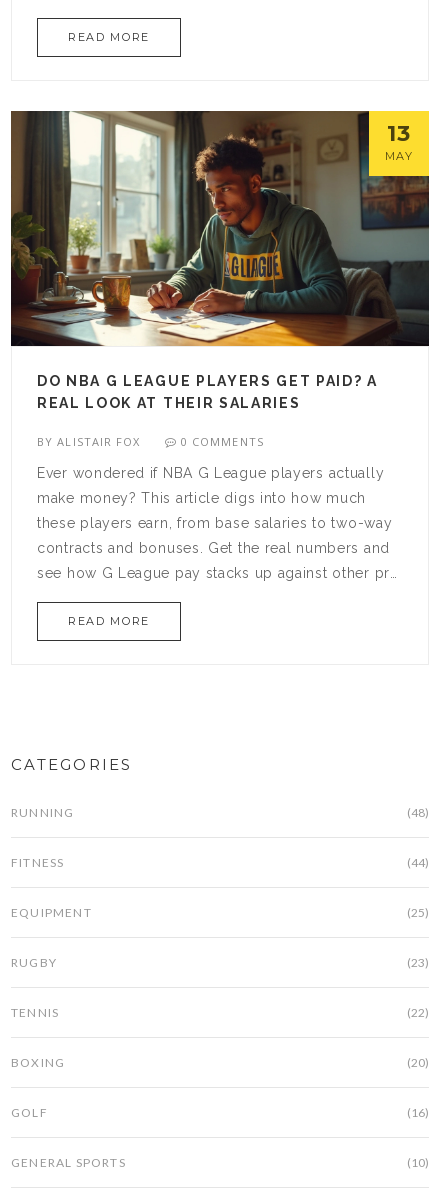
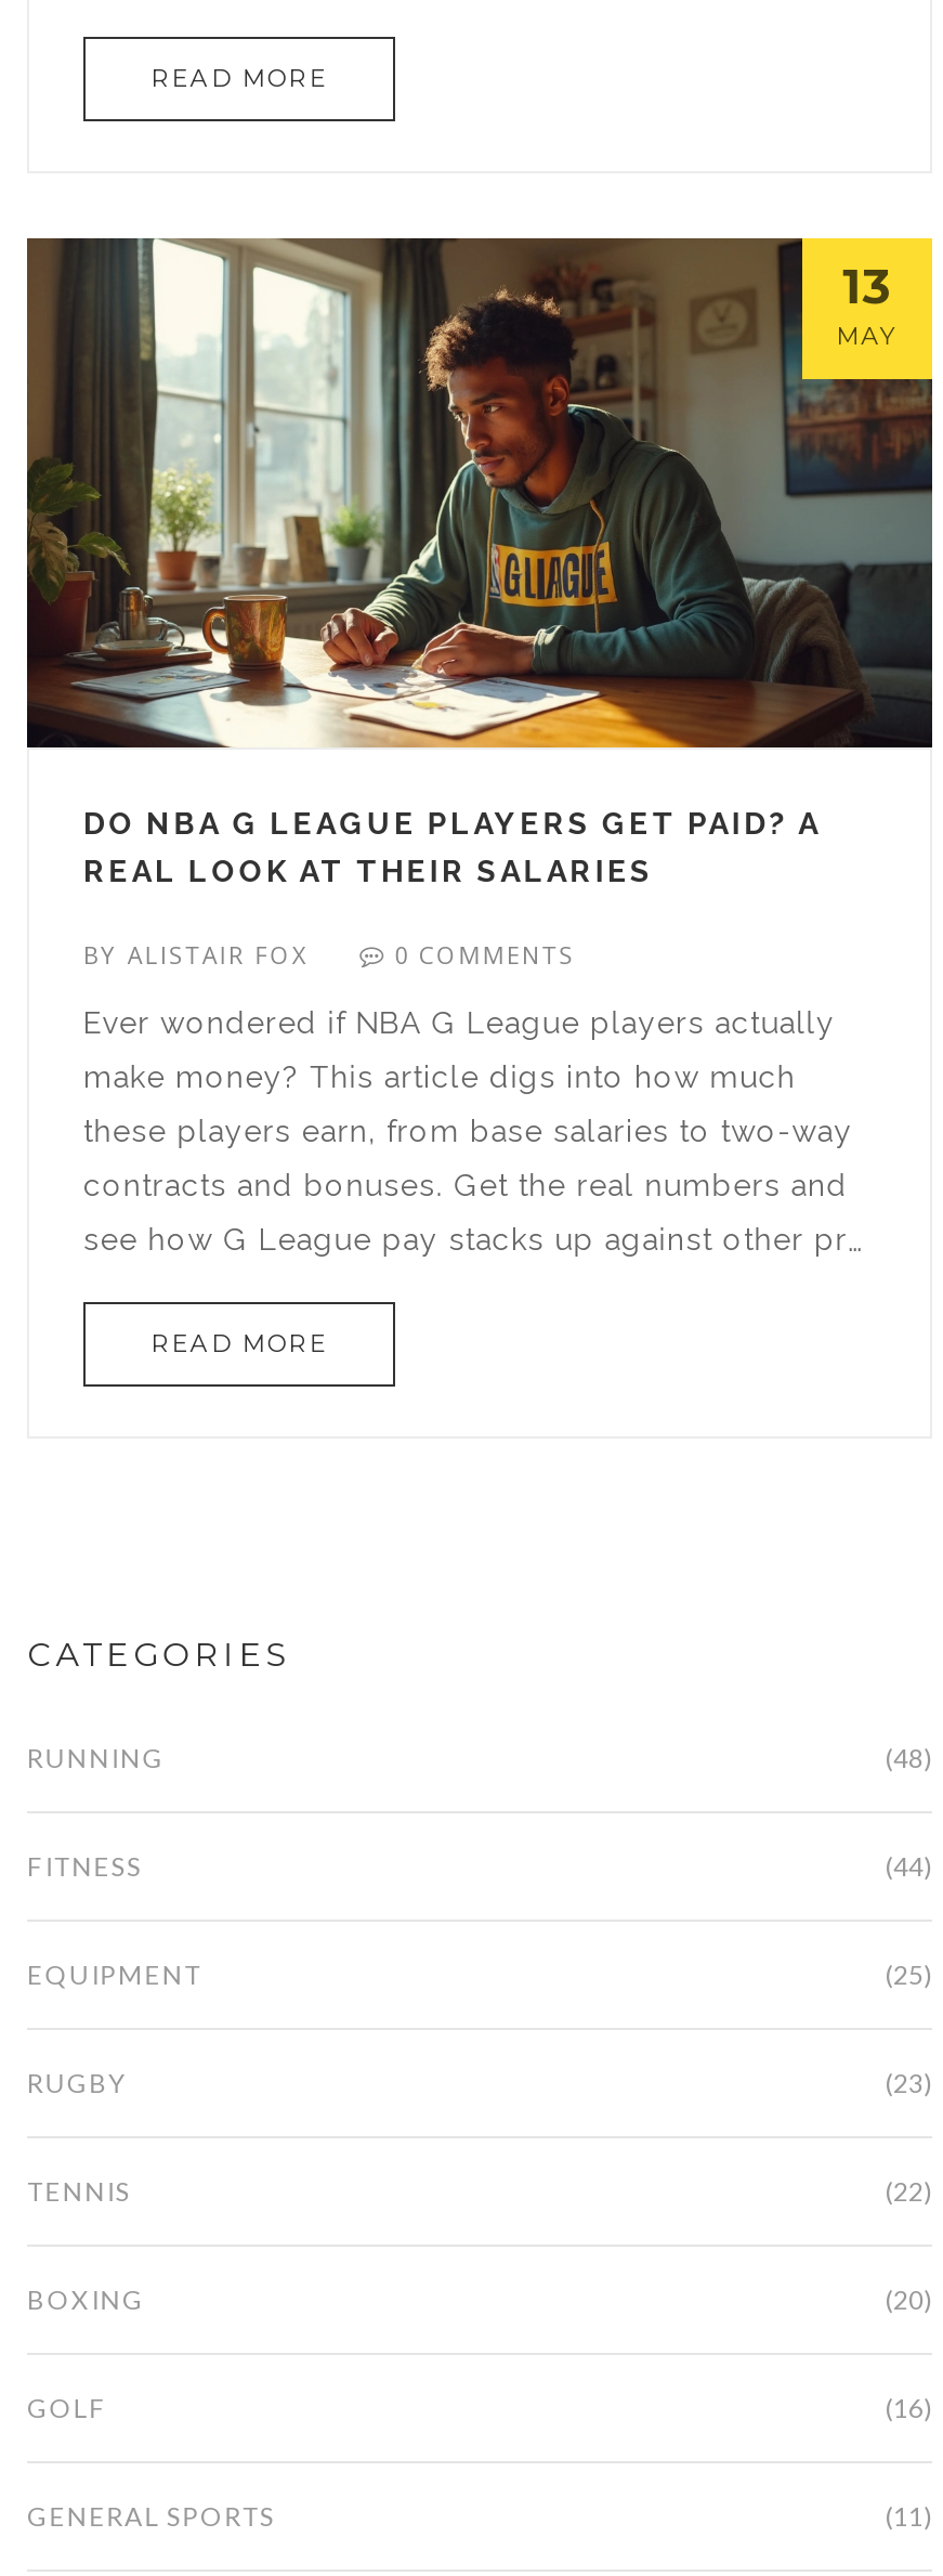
- (10)
+ (11)
